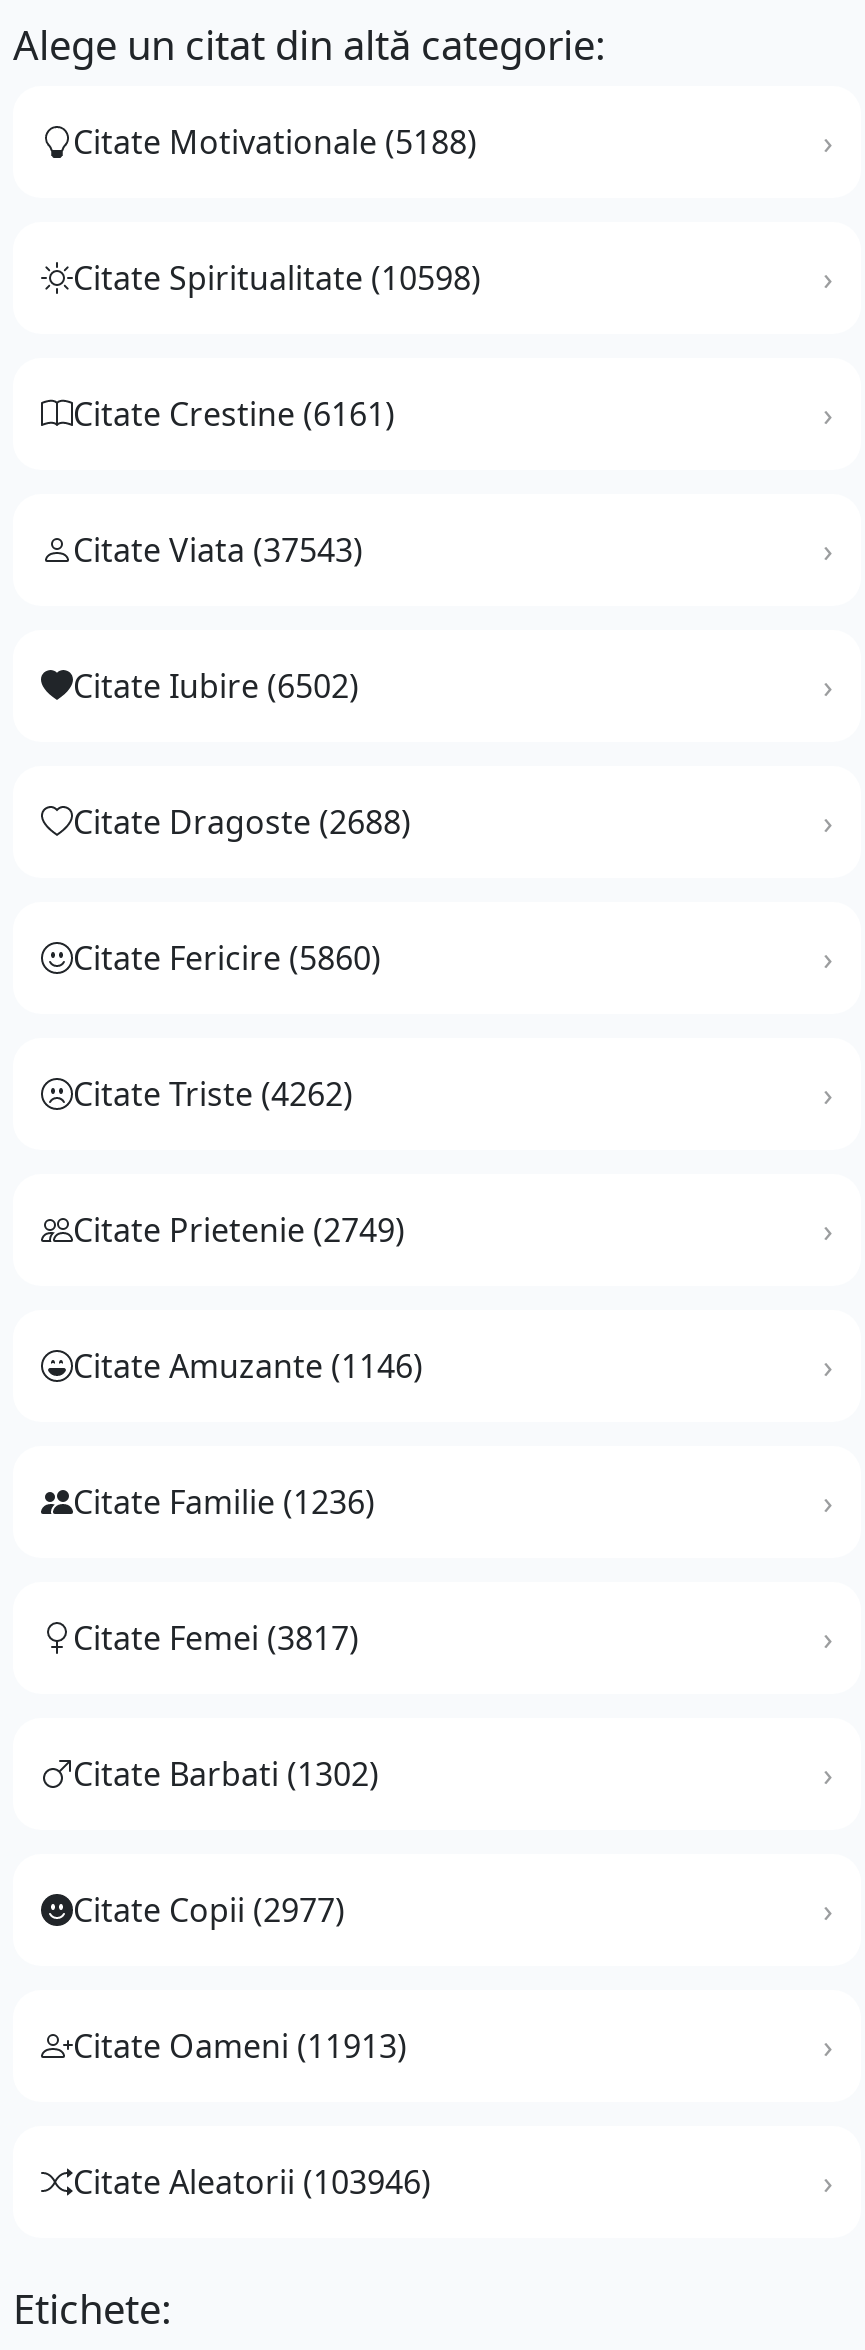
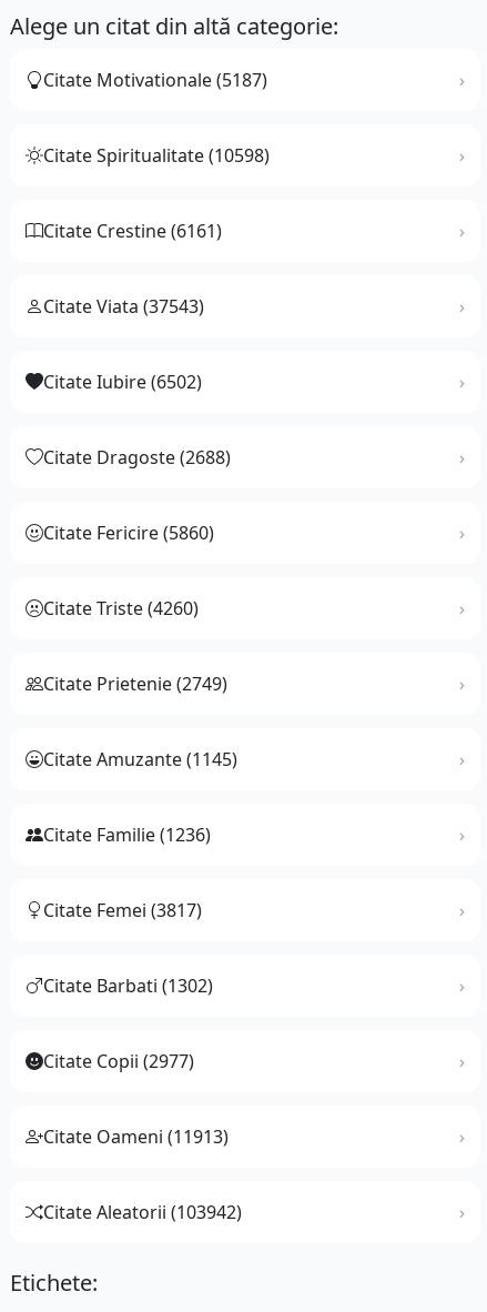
- Citate Motivationale (5188)
+ Citate Motivationale (5187)

- Citate Triste (4262)
+ Citate Triste (4260)

- Citate Amuzante (1146)
+ Citate Amuzante (1145)

- Citate Aleatorii (103946)
+ Citate Aleatorii (103942)
